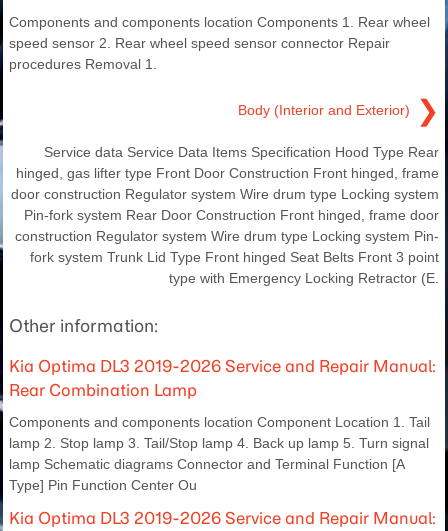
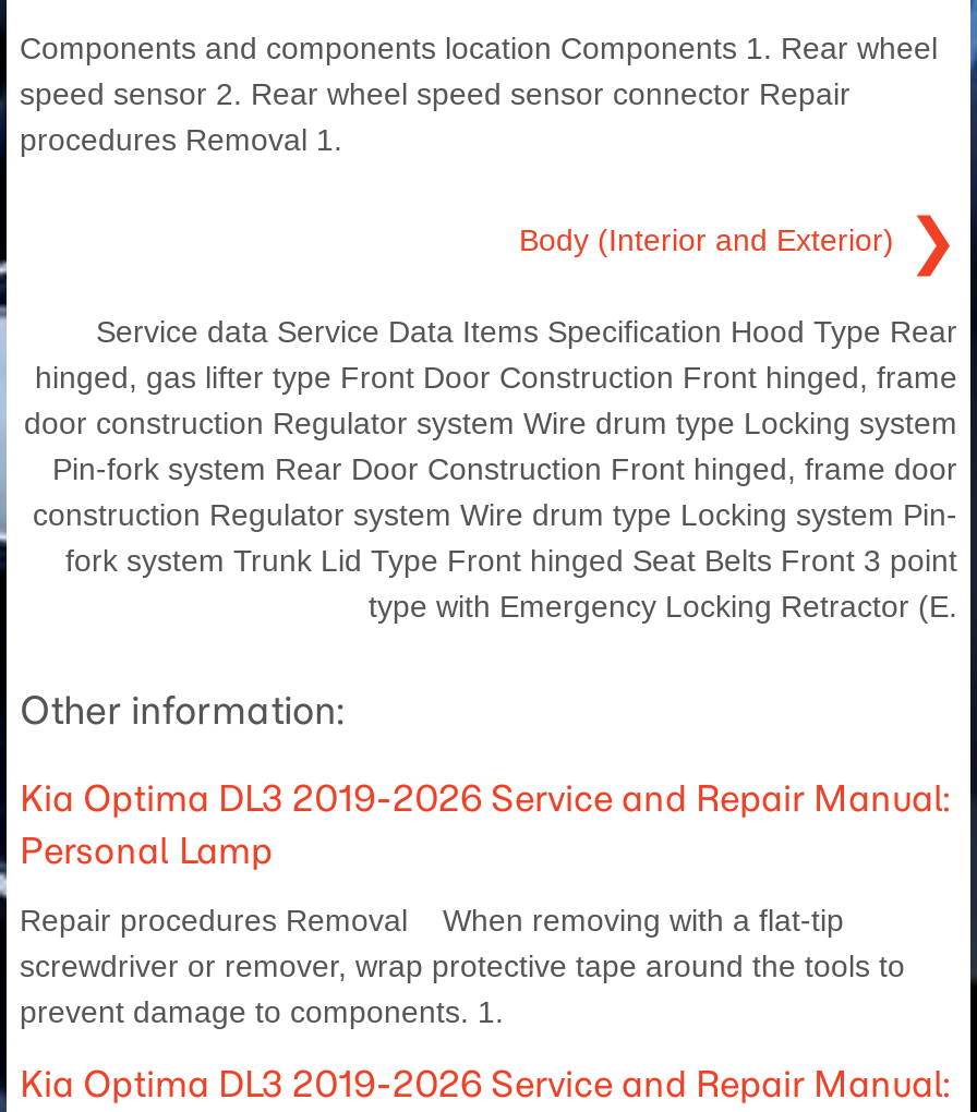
- Rear Combination Lamp
+ Personal Lamp

- Components and components location Component Location 1. Tail
- lamp 2. Stop lamp 3. Tail/Stop lamp 4. Back up lamp 5. Turn signal
- lamp Schematic diagrams Connector and Terminal Function [A
- Type] Pin Function Center Ou
+ Repair procedures Removal When removing with a flat-tip
+ screwdriver or remover, wrap protective tape around the tools to
+ prevent damage to components. 1.
